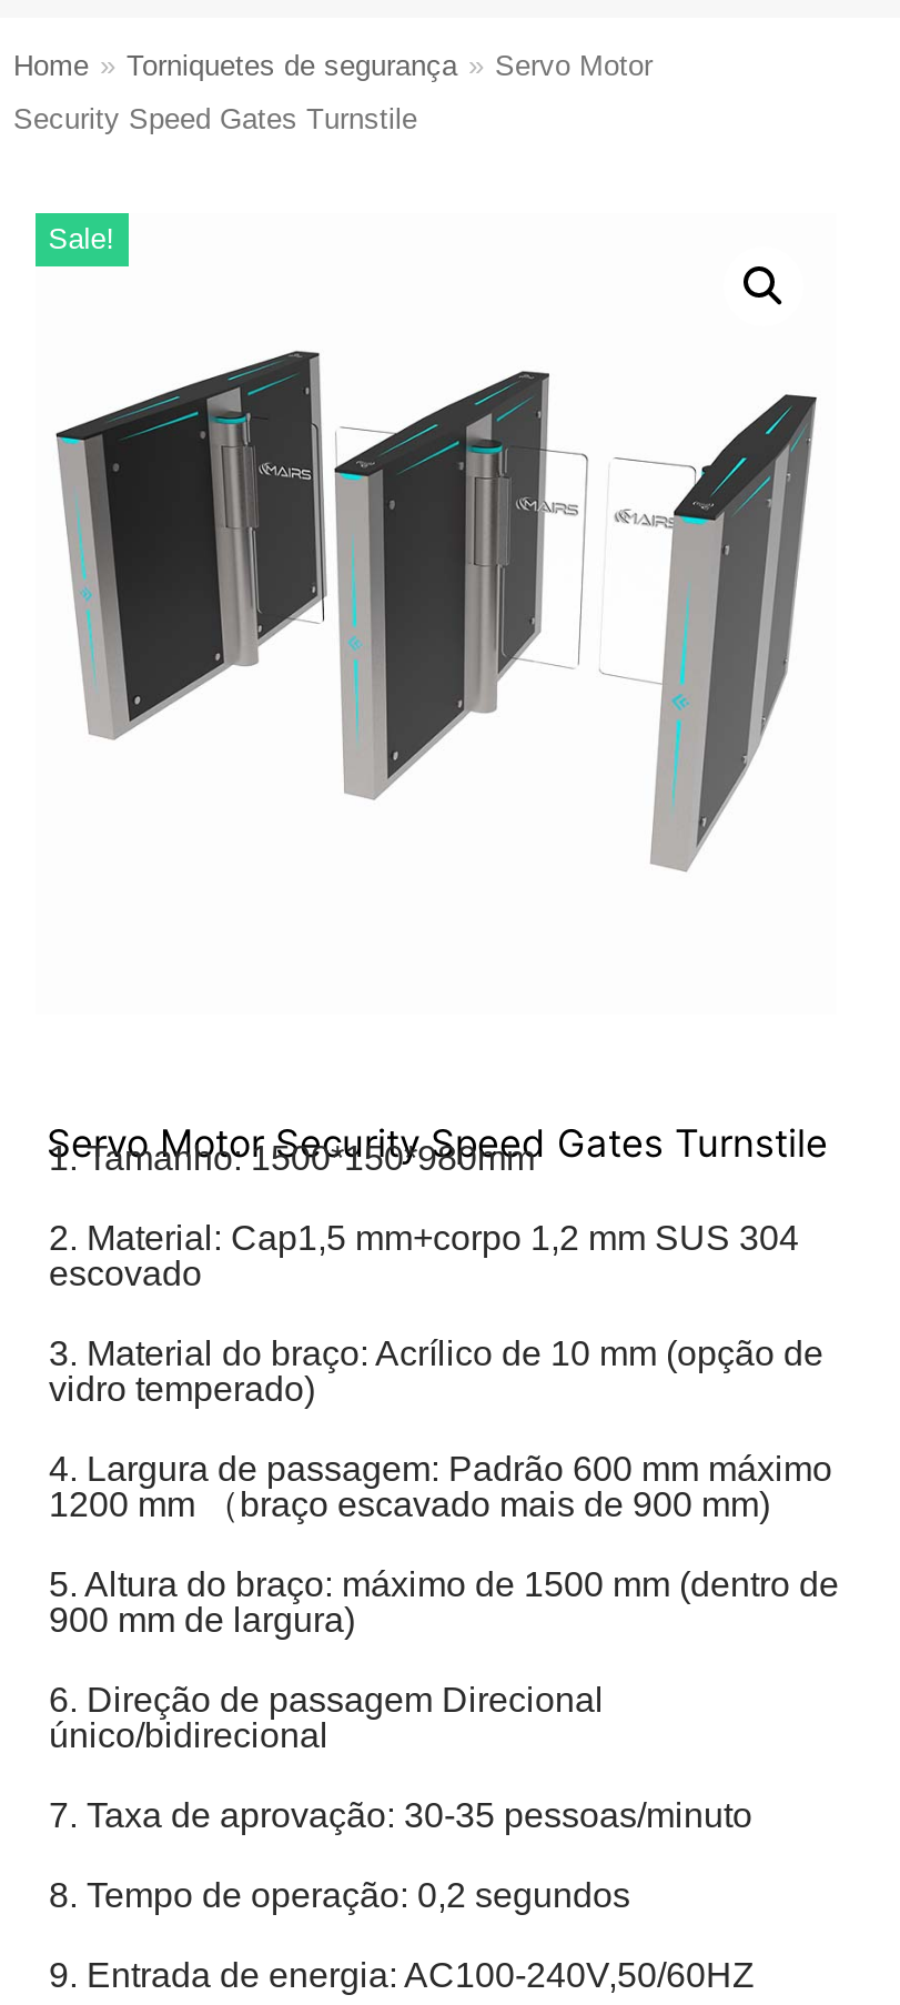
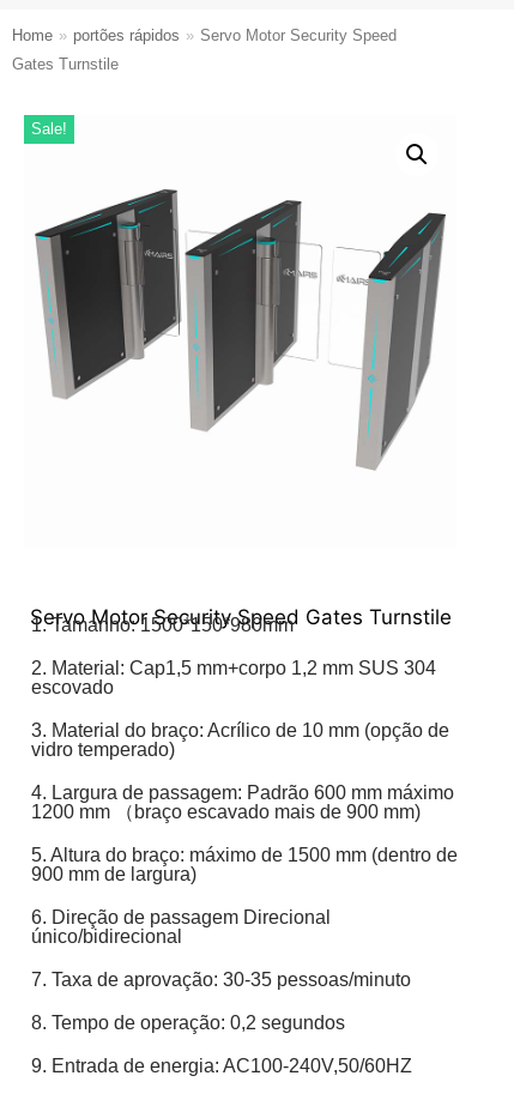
- Home » Torniquetes de segurança » Servo Motor
+ Home » portões rápidos » Servo Motor Security Speed

- Security Speed Gates Turnstile
+ Gates Turnstile
